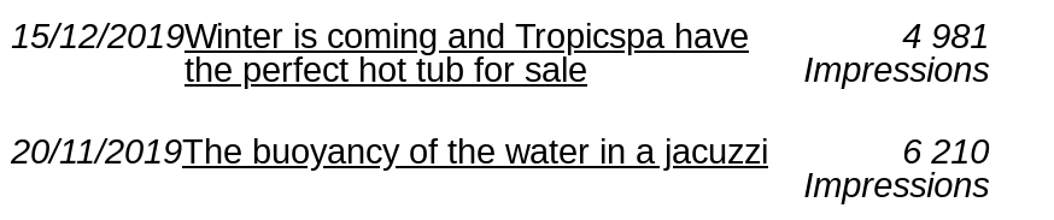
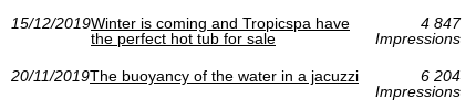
- 4 981
+ 4 847

- 6 210
+ 6 204
